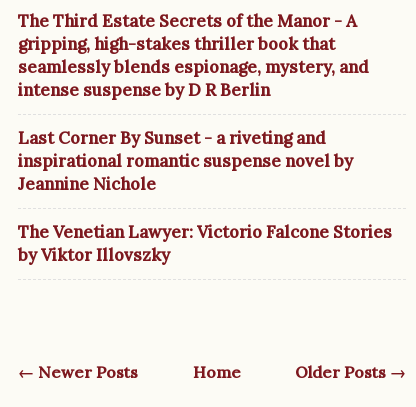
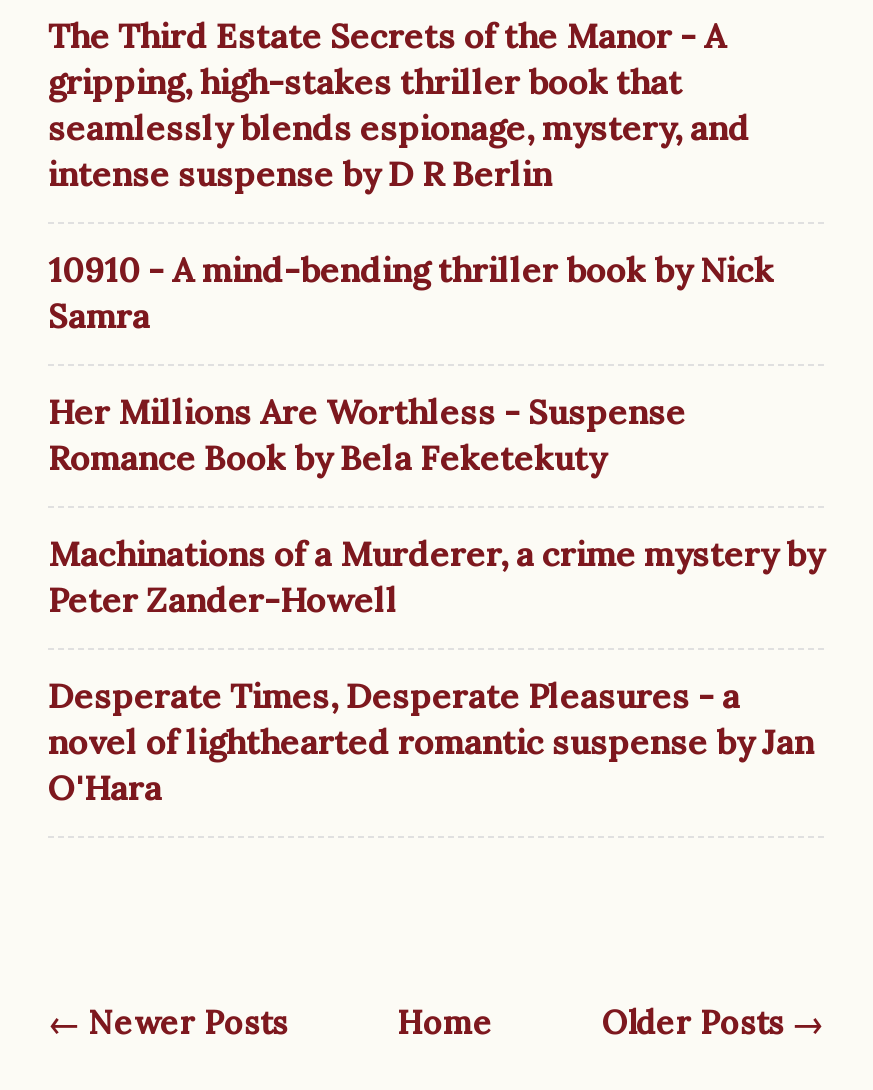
- Last Corner By Sunset - a riveting and
- inspirational romantic suspense novel by
- Jeannine Nichole
- The Venetian Lawyer: Victorio Falcone Stories
- by Viktor Illovszky
+ 10910 - A mind-bending thriller book by Nick
+ Samra
+ Her Millions Are Worthless - Suspense
+ Romance Book by Bela Feketekuty
+ Machinations of a Murderer, a crime mystery by
+ Peter Zander-Howell
+ Desperate Times, Desperate Pleasures - a
+ novel of lighthearted romantic suspense by Jan
+ O'Hara
